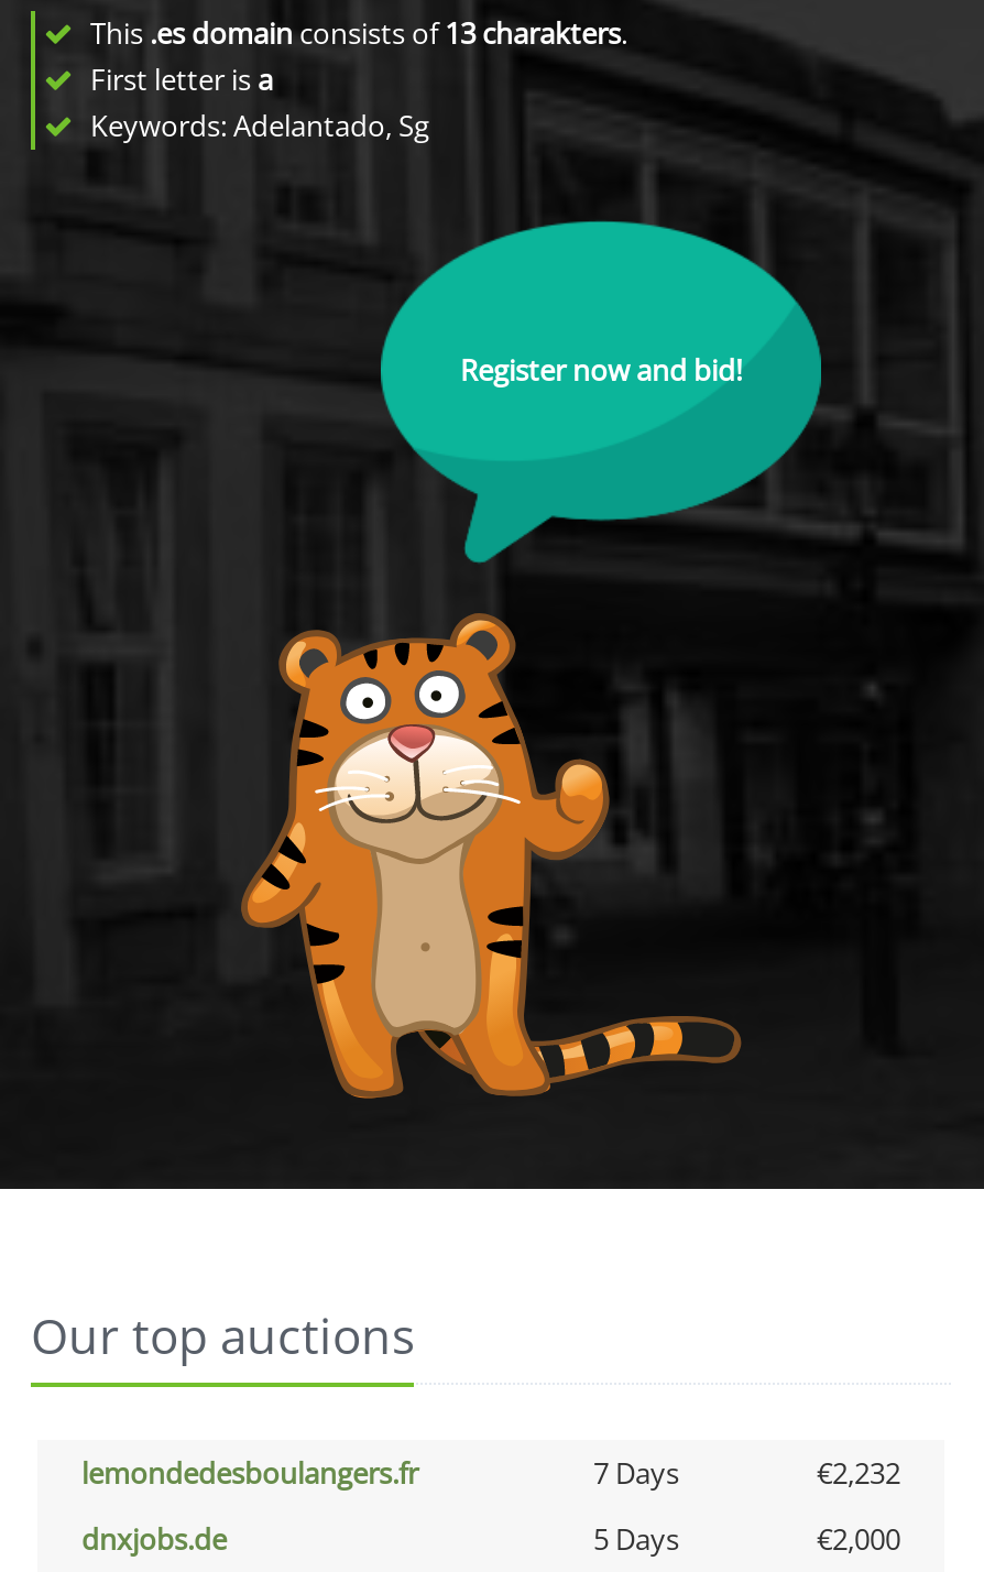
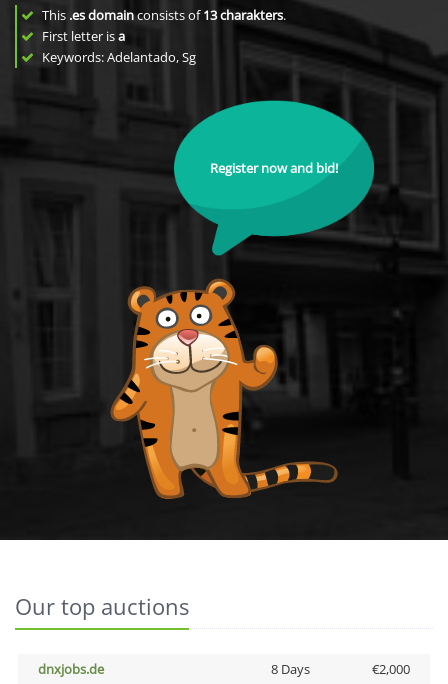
- lemondedesboulangers.fr
- 7 Days
- €2,232

- 5 Days
+ 8 Days
